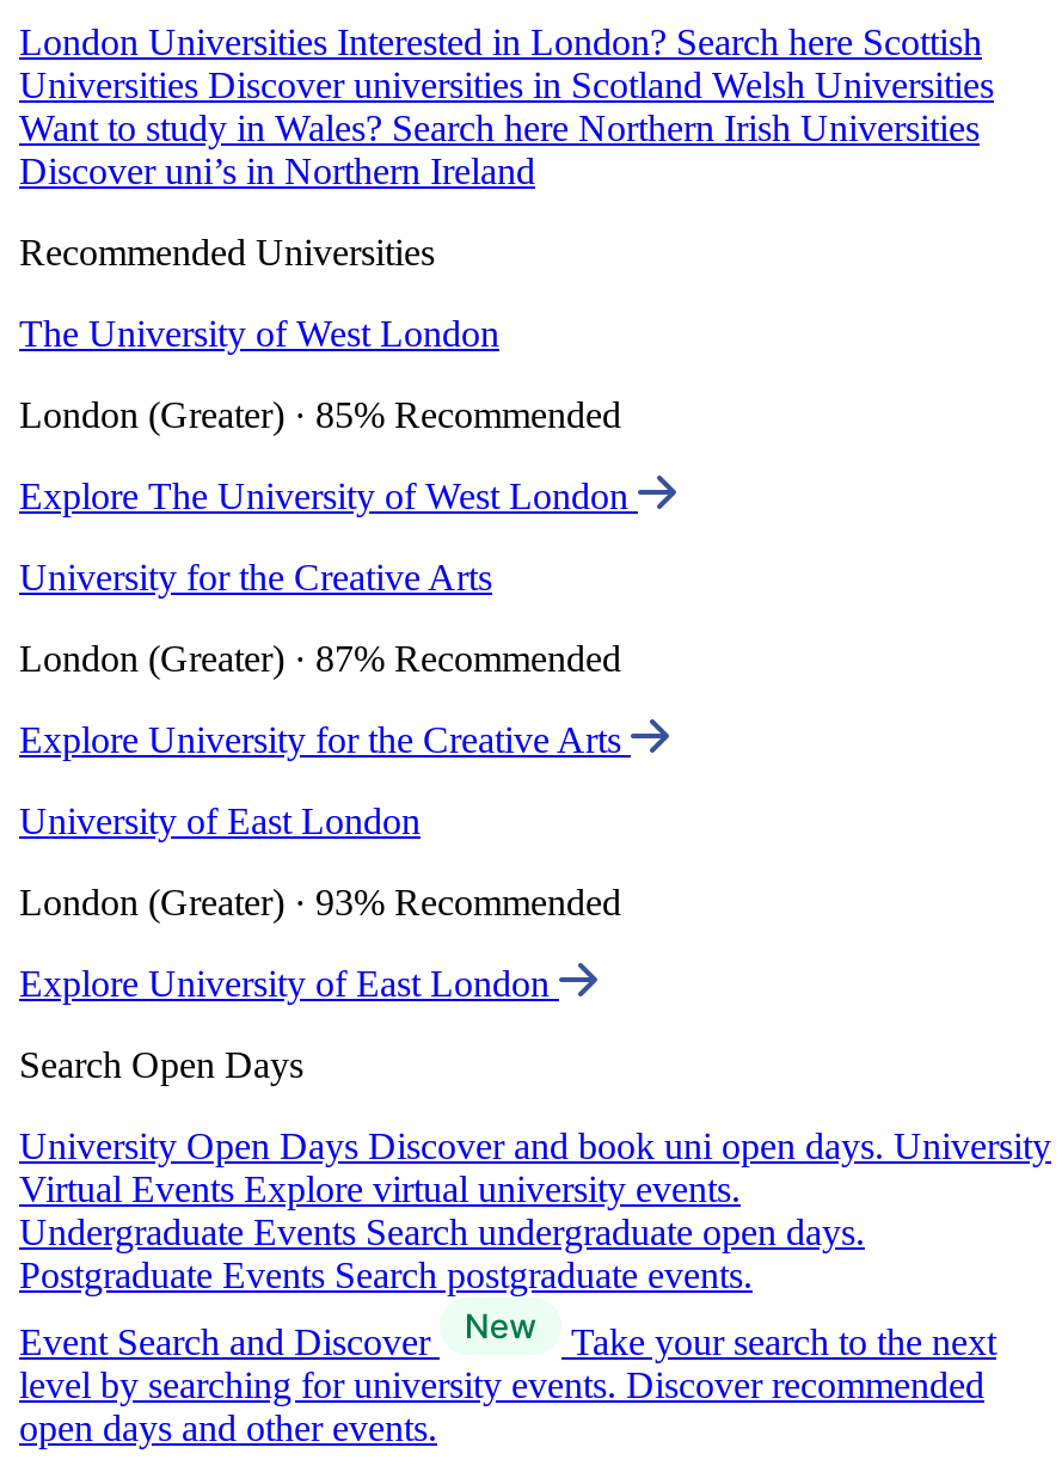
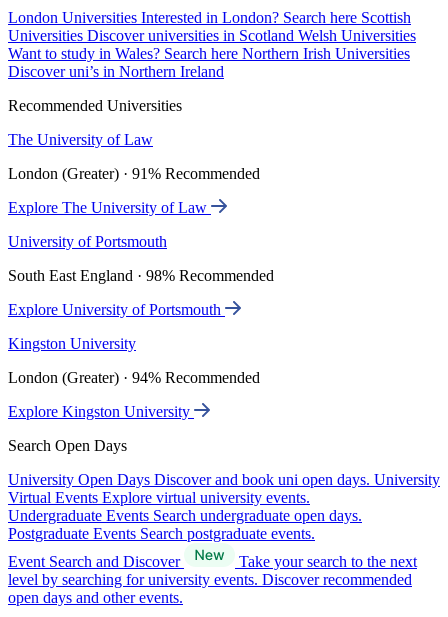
- The University of West London
+ The University of Law

- London (Greater) · 85% Recommended
+ London (Greater) · 91% Recommended

- Explore The University of West London
+ Explore The University of Law

- University for the Creative Arts
+ University of Portsmouth

- London (Greater) · 87% Recommended
+ South East England · 98% Recommended

- Explore University for the Creative Arts
+ Explore University of Portsmouth

- University of East London
+ Kingston University

- London (Greater) · 93% Recommended
+ London (Greater) · 94% Recommended

- Explore University of East London
+ Explore Kingston University
